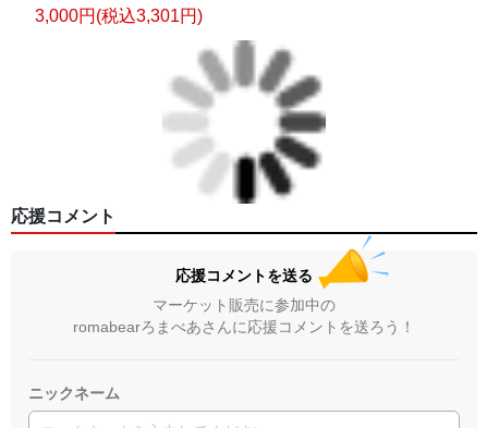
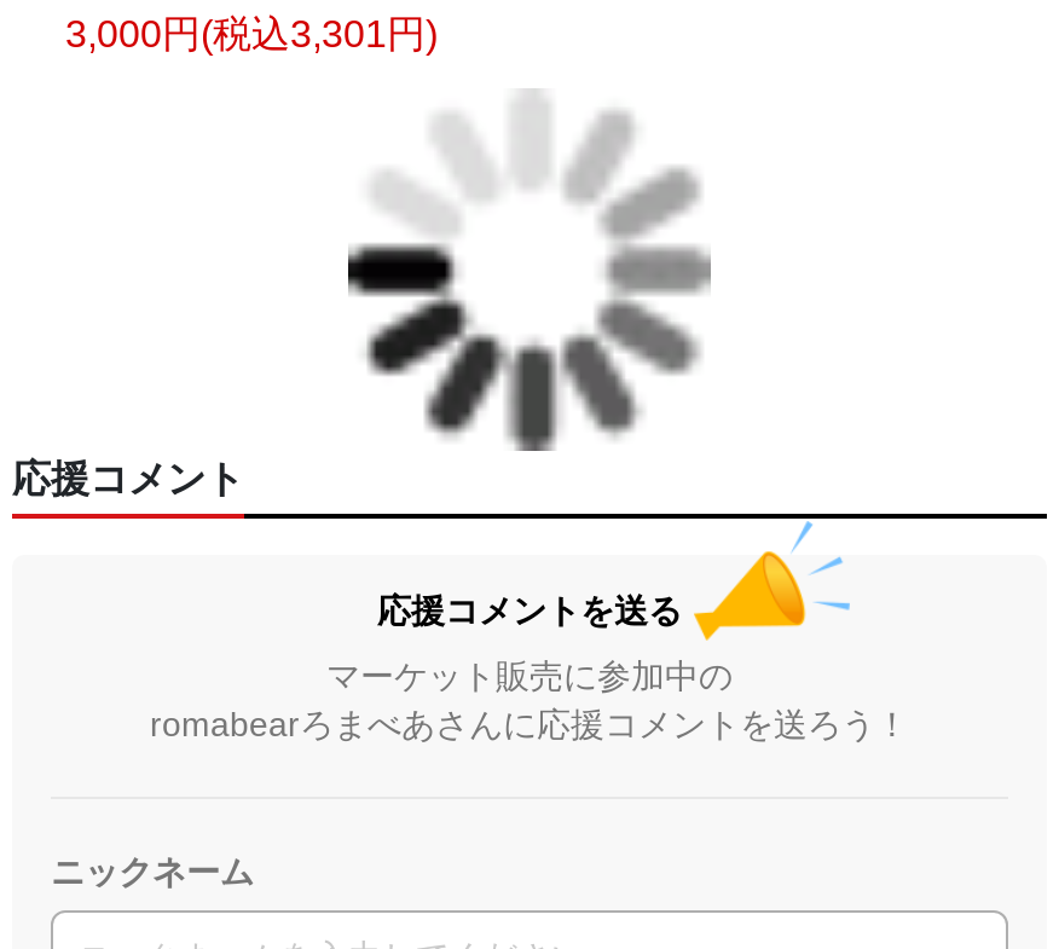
- [image]
+ [image]
